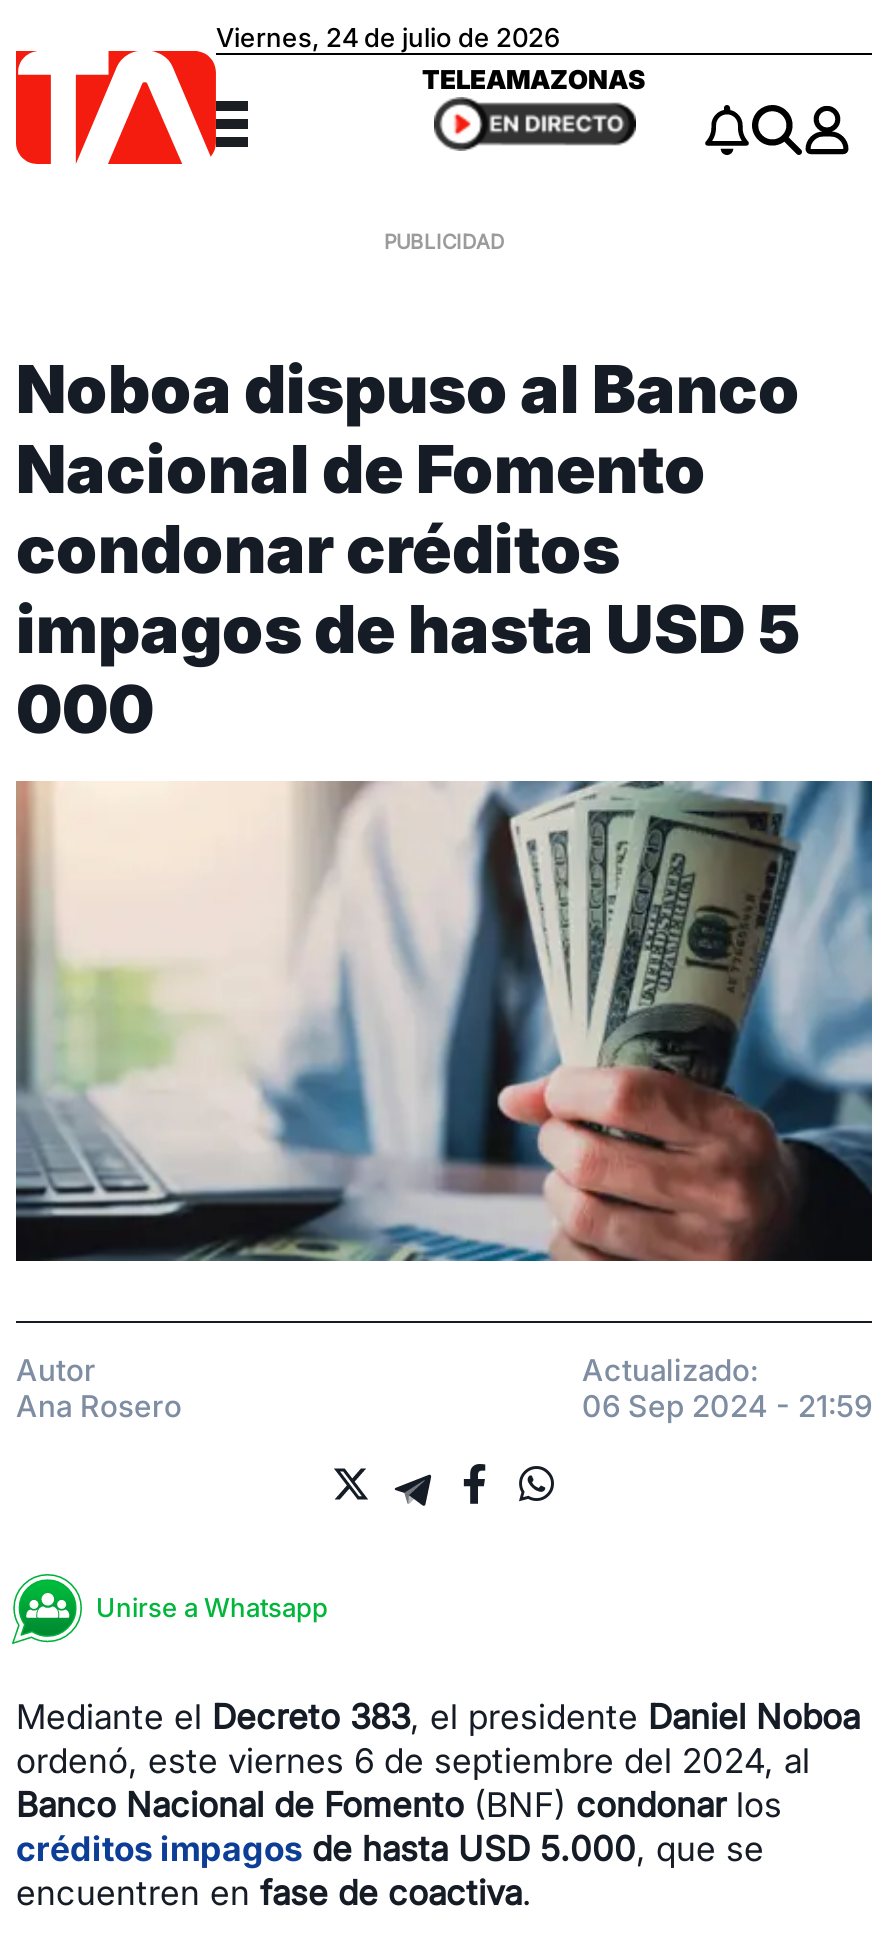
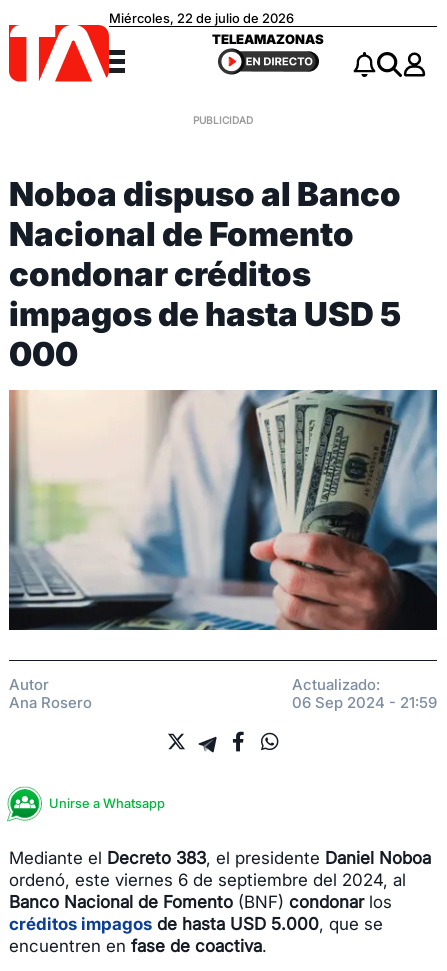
- Viernes, 24 de julio de 2026
+ Miércoles, 22 de julio de 2026
